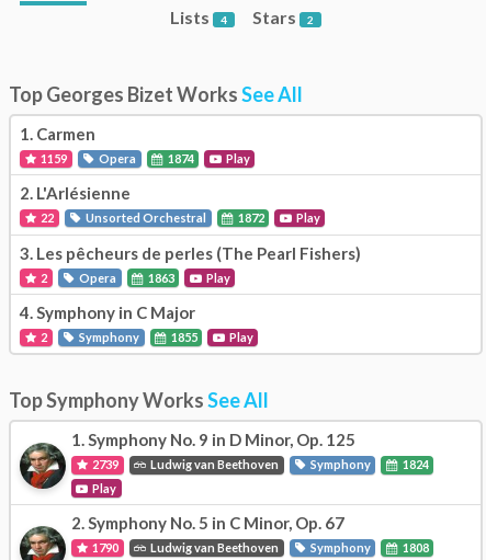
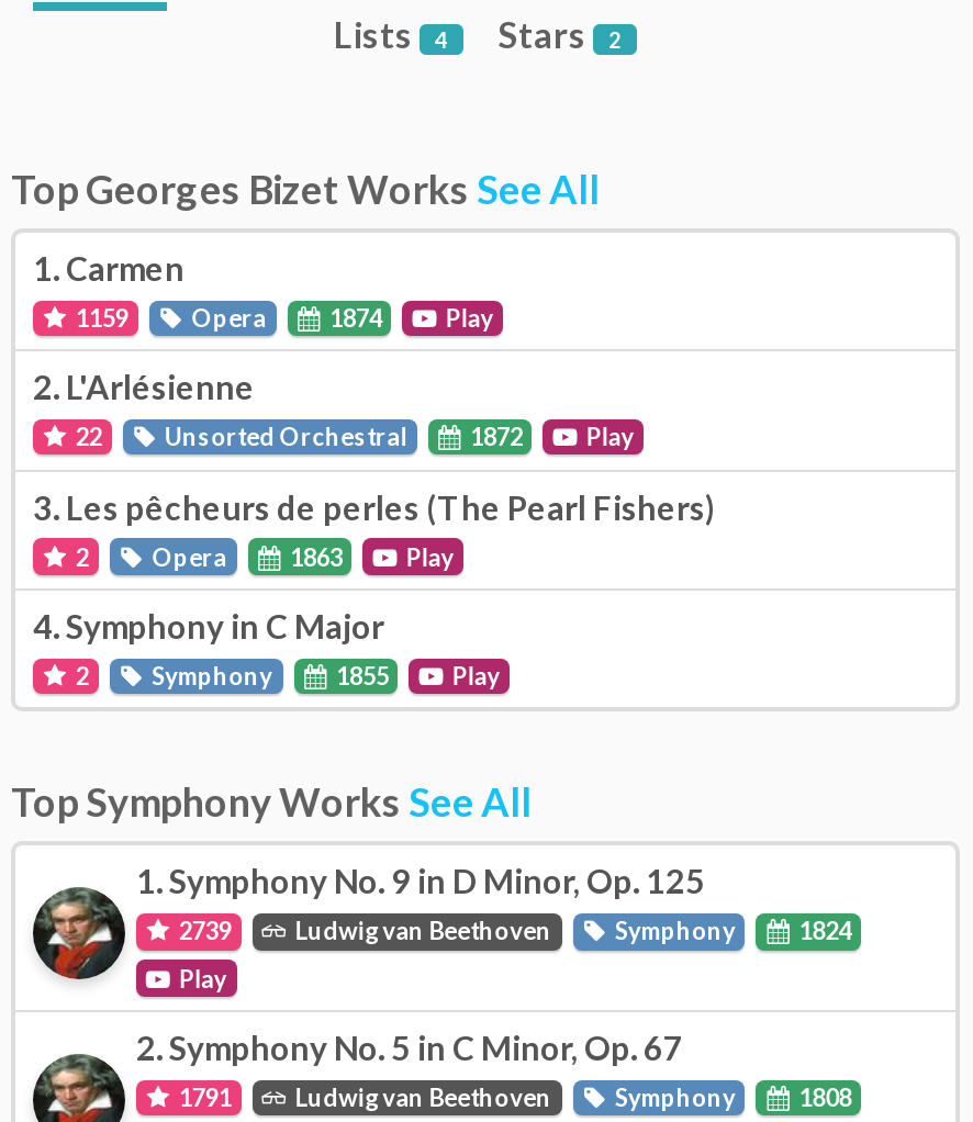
- 1790
+ 1791
